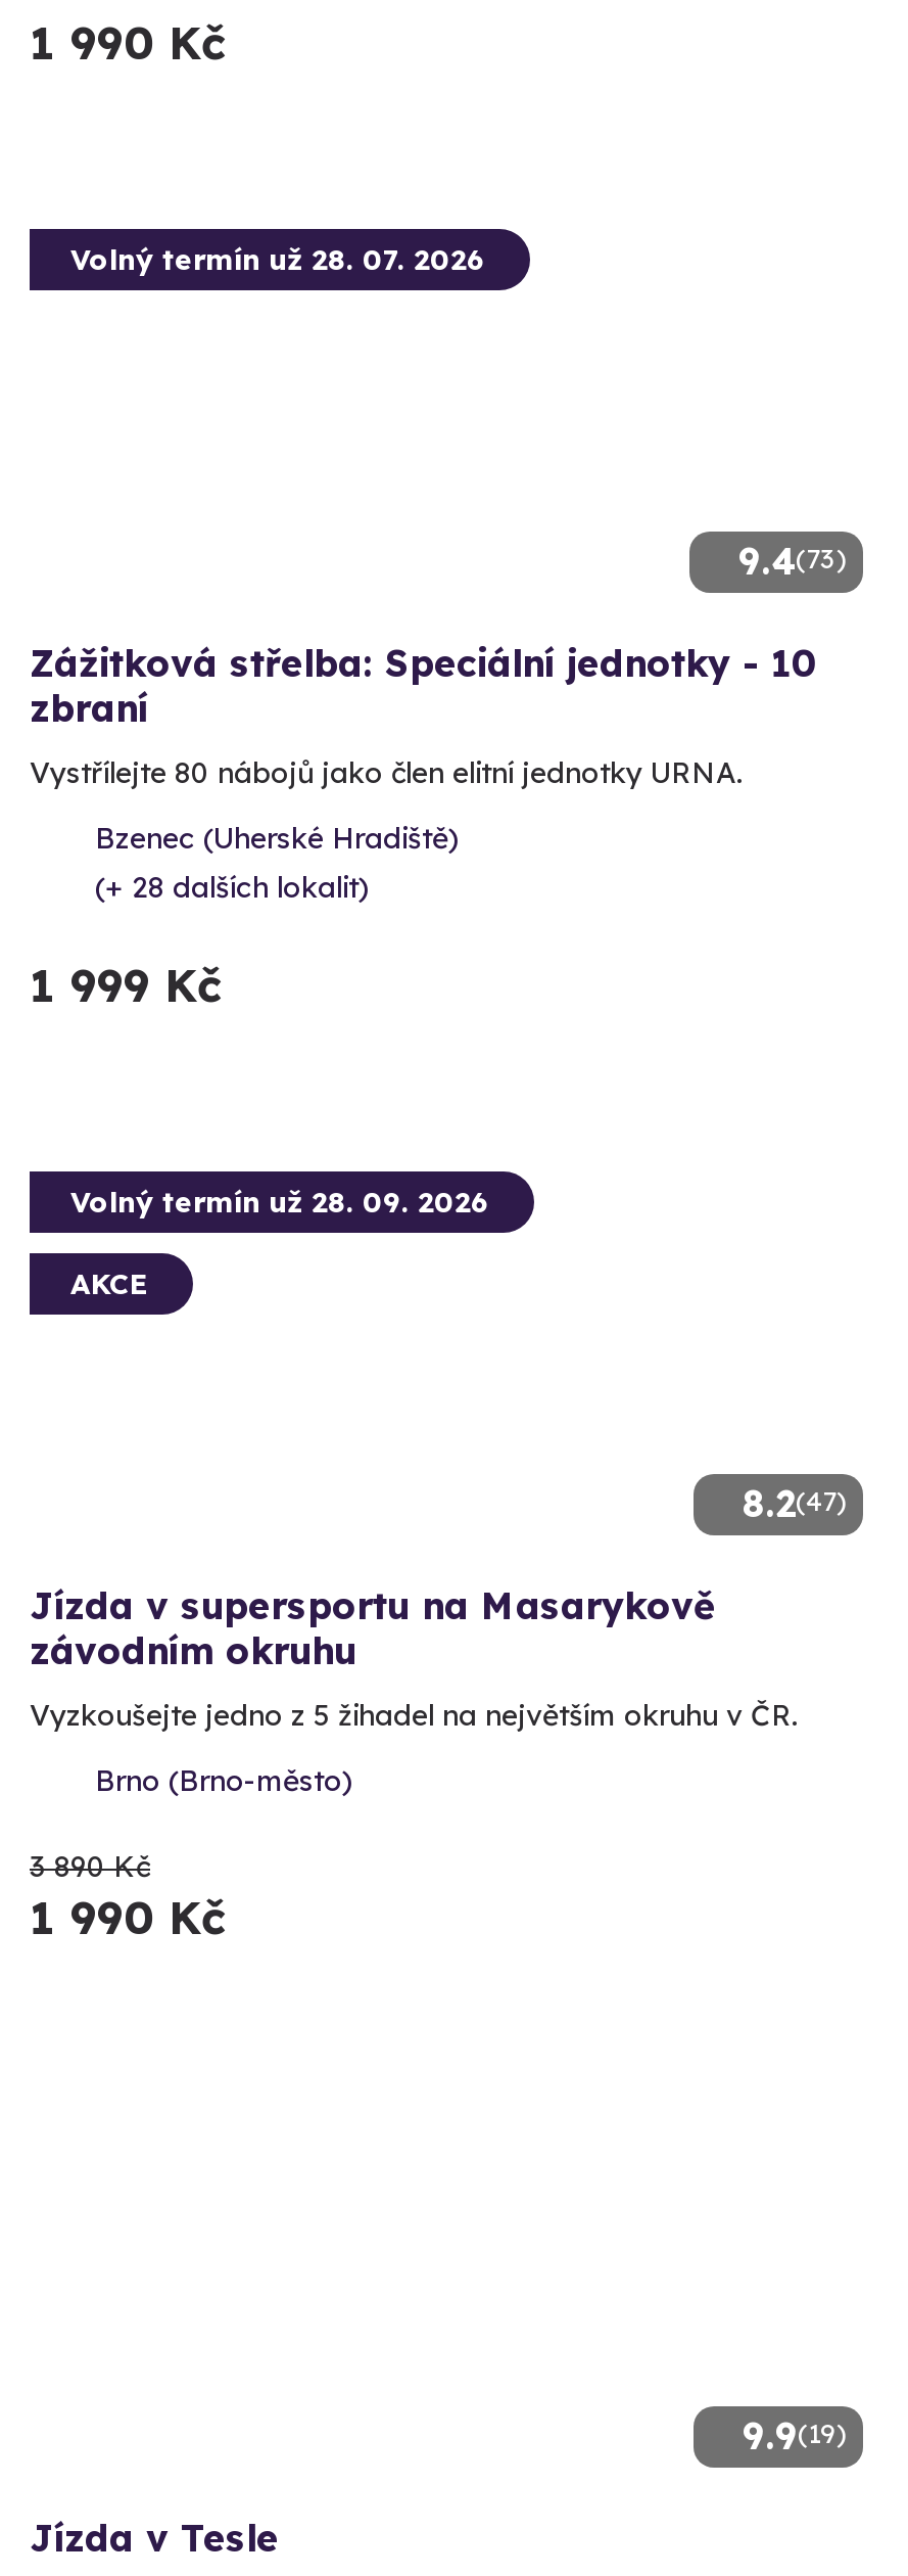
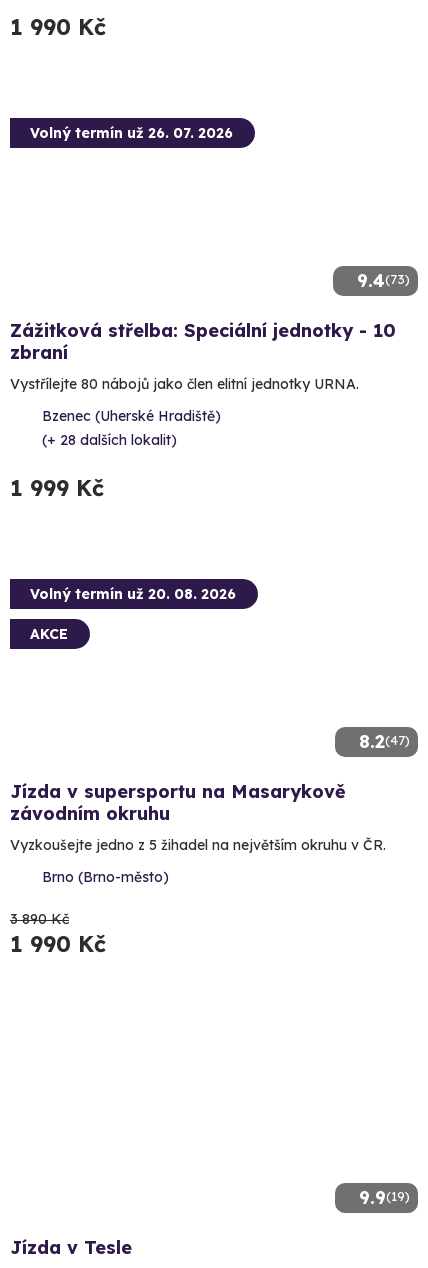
- Volný termín už 28. 07. 2026
+ Volný termín už 26. 07. 2026

- Volný termín už 28. 09. 2026
+ Volný termín už 20. 08. 2026
